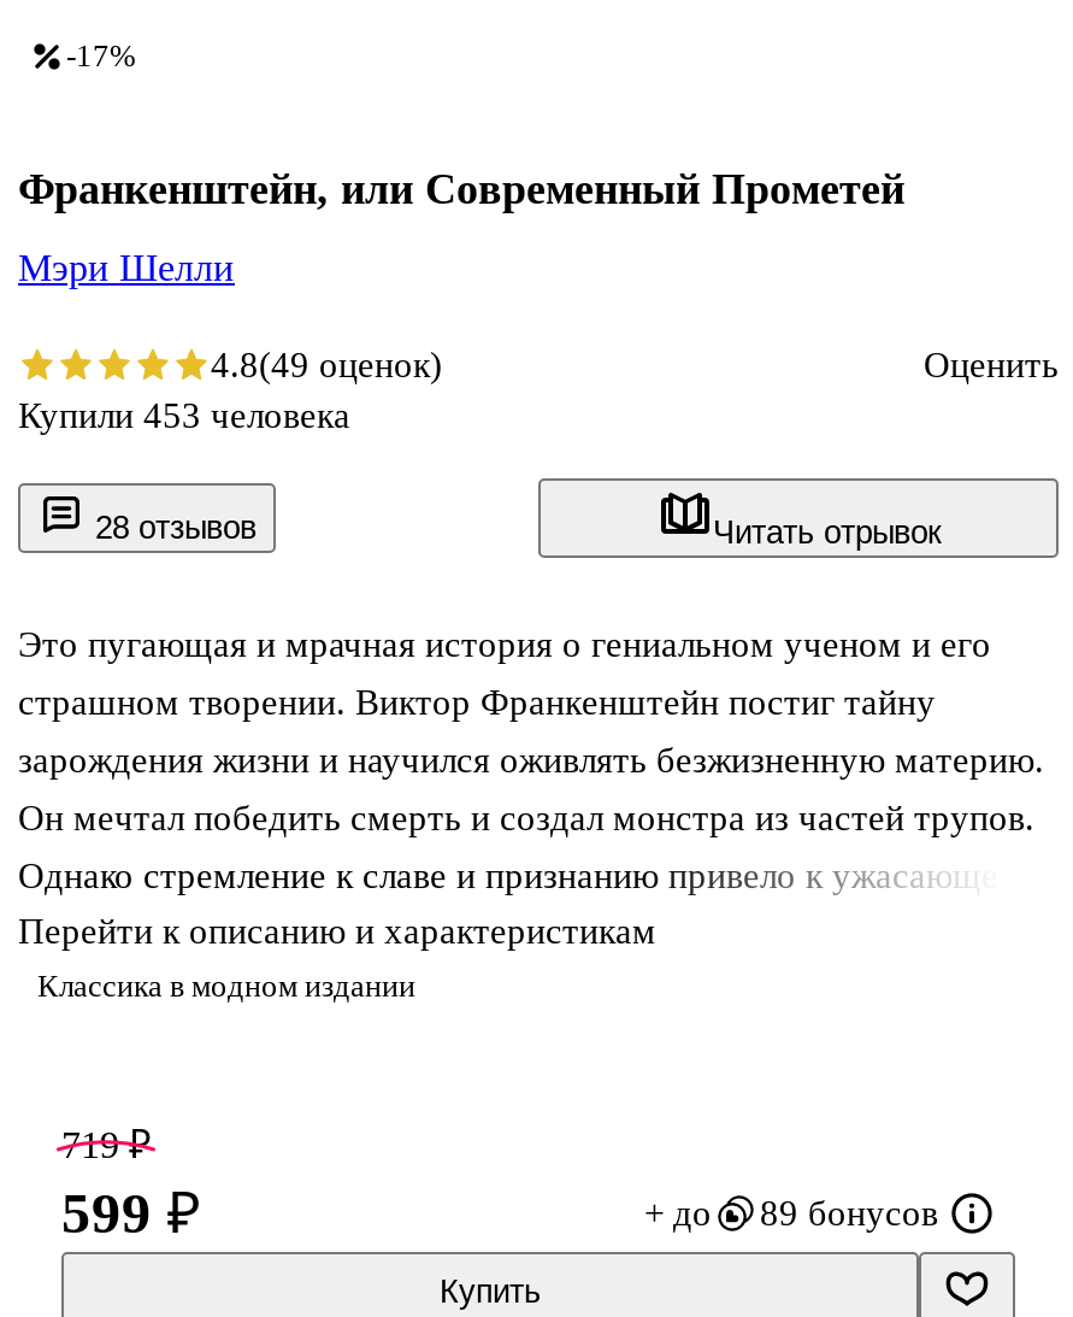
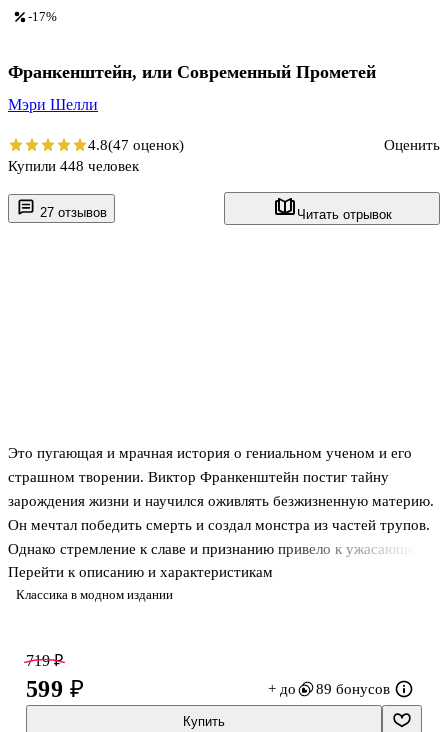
- 4.8(49 оценок)
+ 4.8(47 оценок)

- Купили 453 человека
+ Купили 448 человек

- 28 отзывов
+ 27 отзывов
